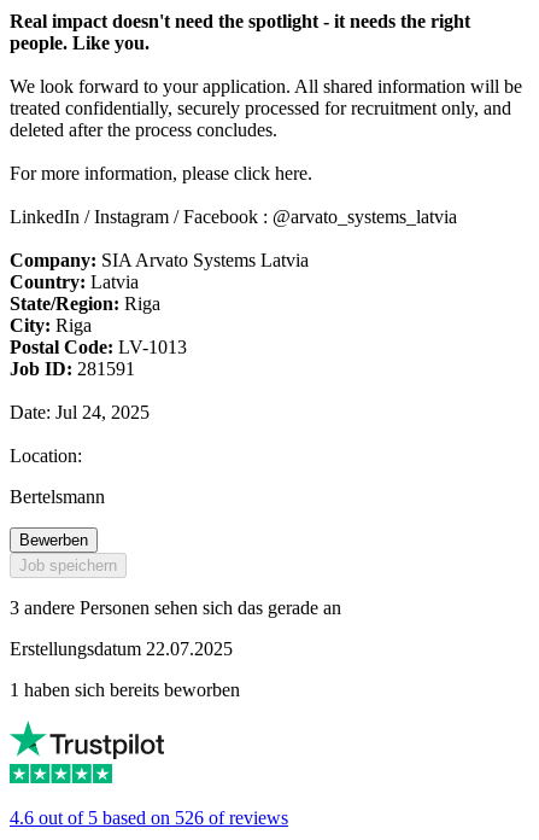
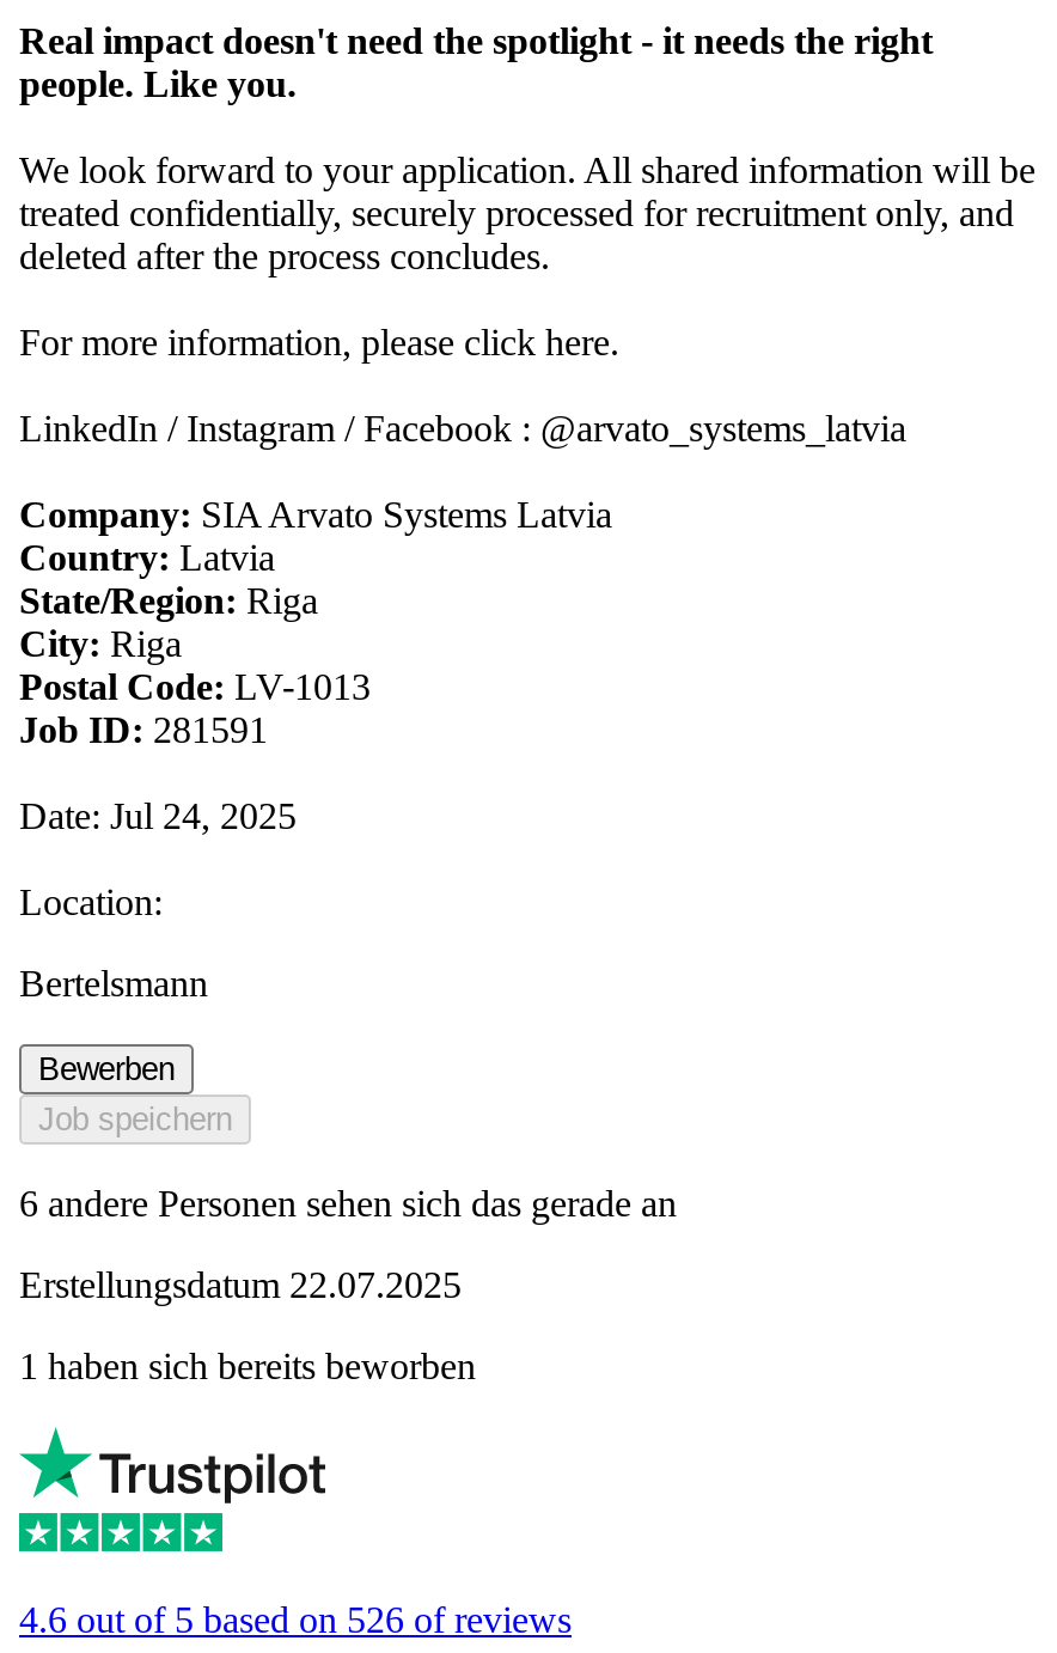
- 3 andere Personen sehen sich das gerade an
+ 6 andere Personen sehen sich das gerade an
